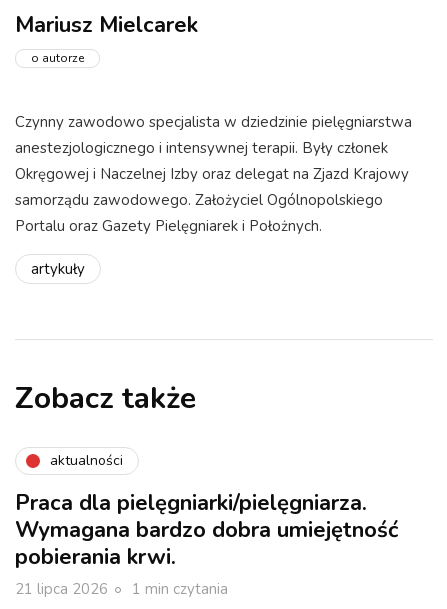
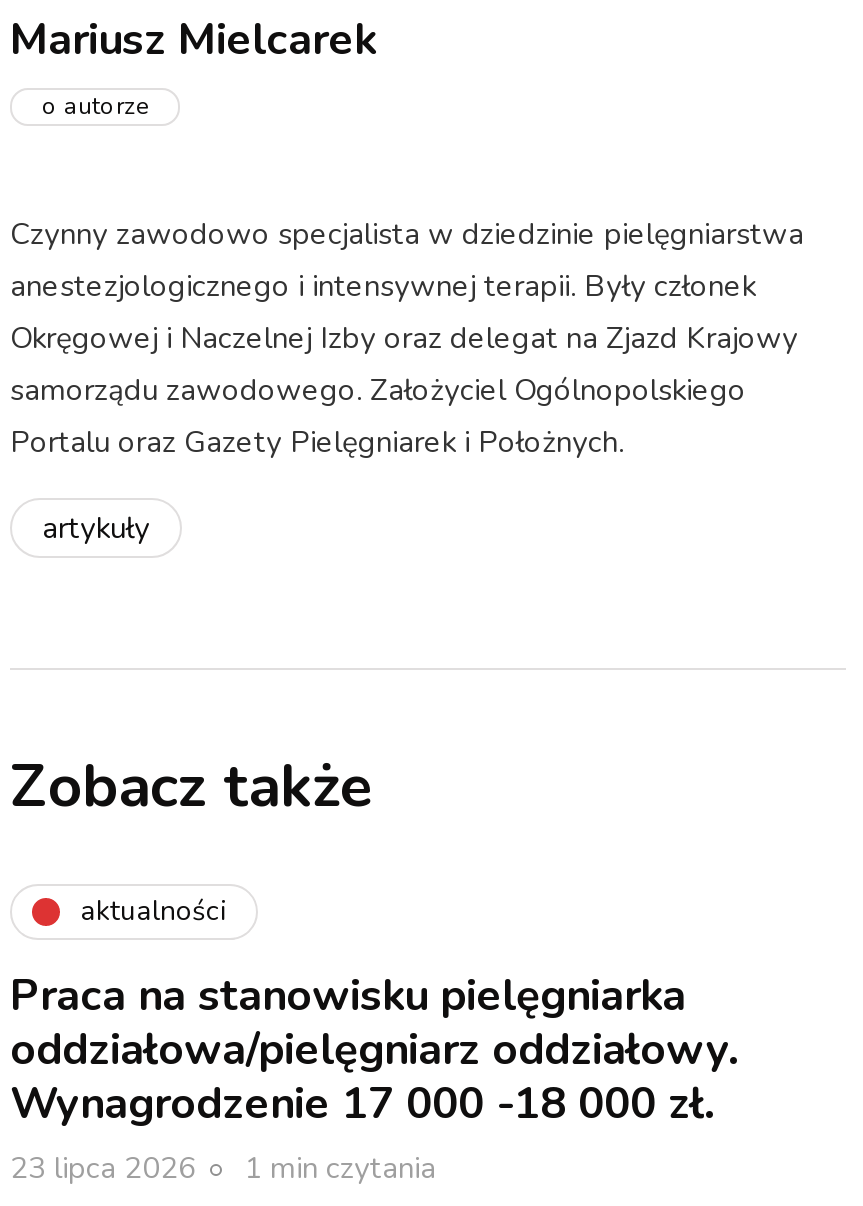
- Praca dla pielęgniarki/pielęgniarza.
- Wymagana bardzo dobra umiejętność
- pobierania krwi.
- 21 lipca 2026
+ Praca na stanowisku pielęgniarka
+ oddziałowa/pielęgniarz oddziałowy.
+ Wynagrodzenie 17 000 -18 000 zł.
+ 23 lipca 2026
